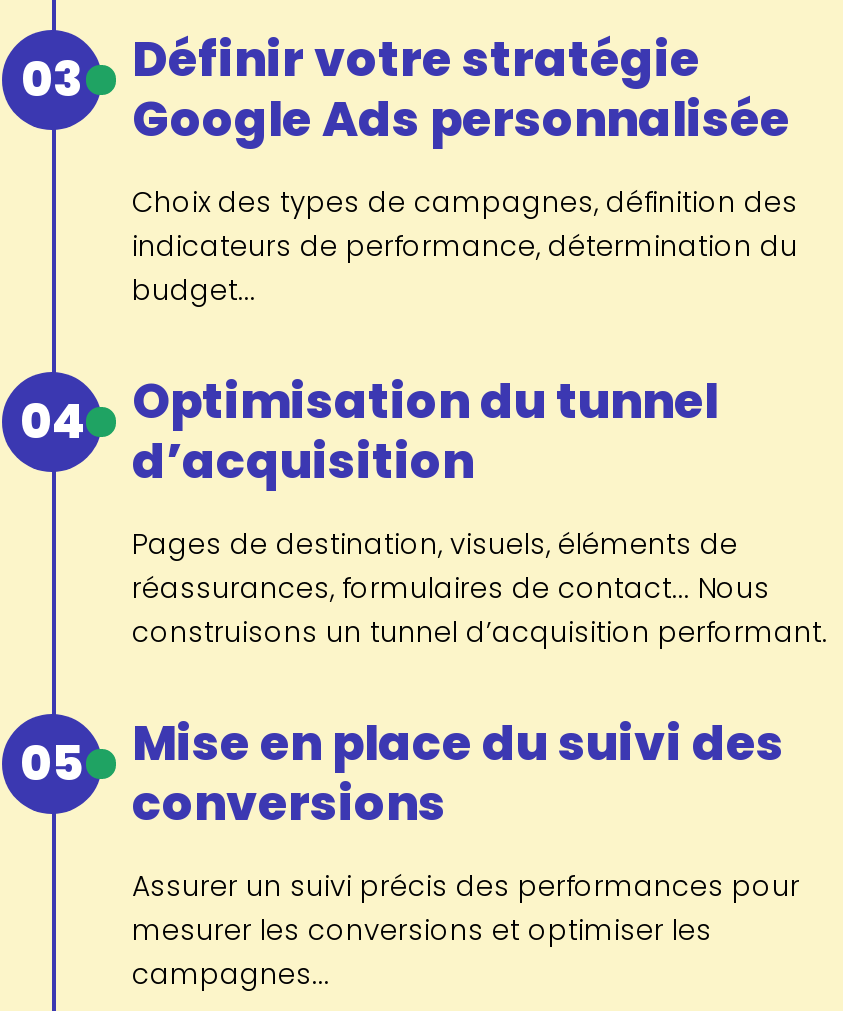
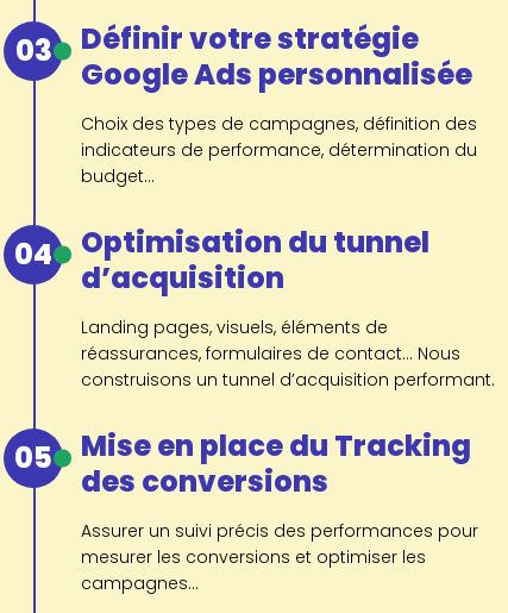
- Pages de destination, visuels, éléments de
+ Landing pages, visuels, éléments de

- Mise en place du suivi des
- conversions
+ Mise en place du Tracking
+ des conversions
